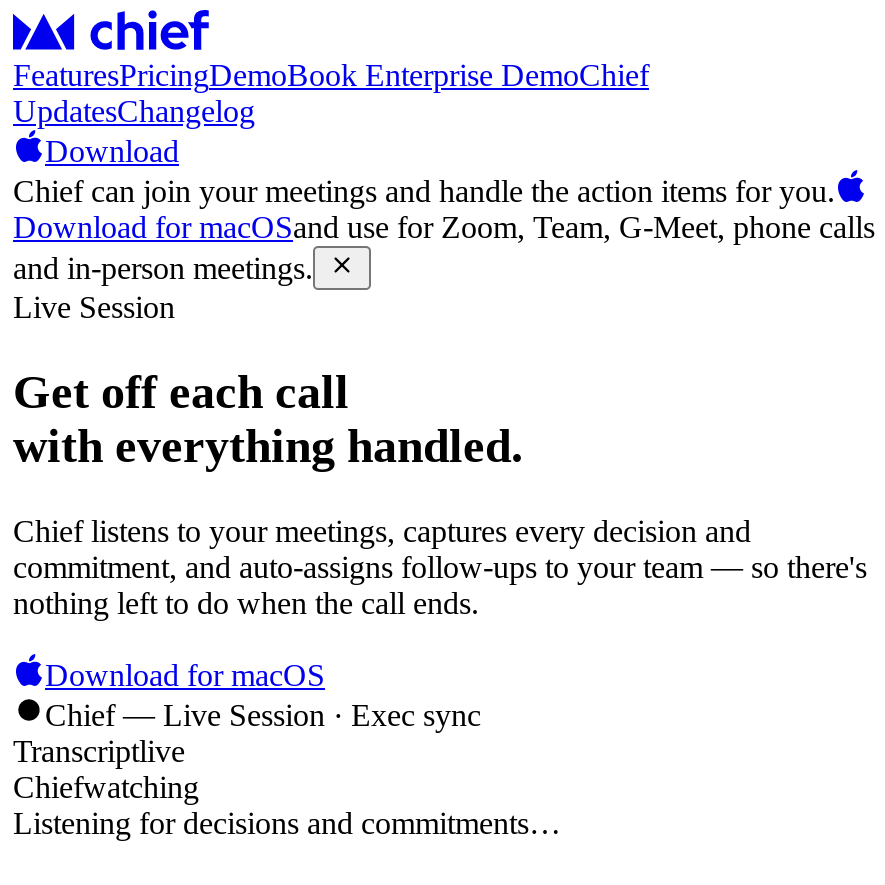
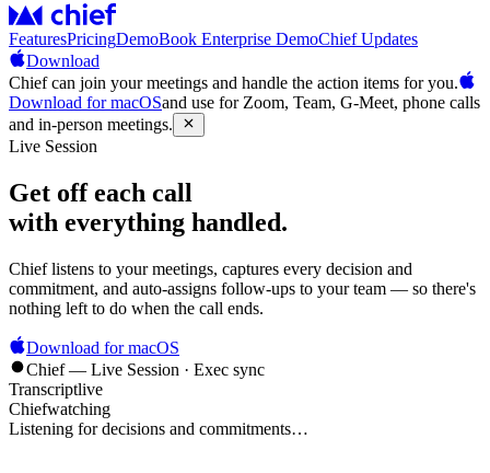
- FeaturesPricingDemoBook Enterprise DemoChief
- UpdatesChangelog
+ FeaturesPricingDemoBook Enterprise DemoChief Updates
